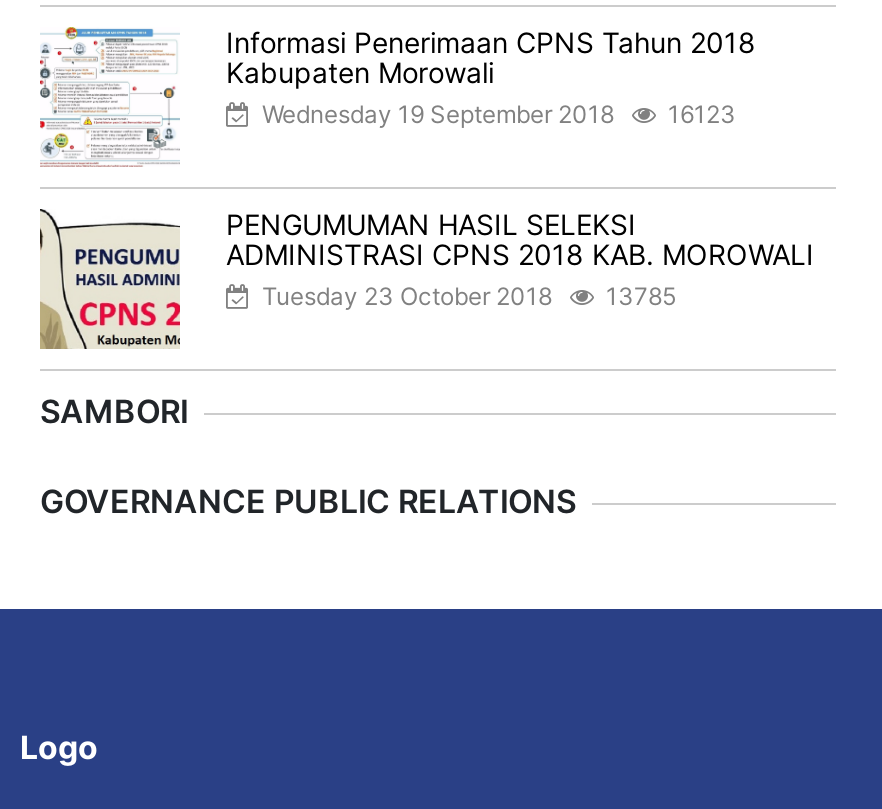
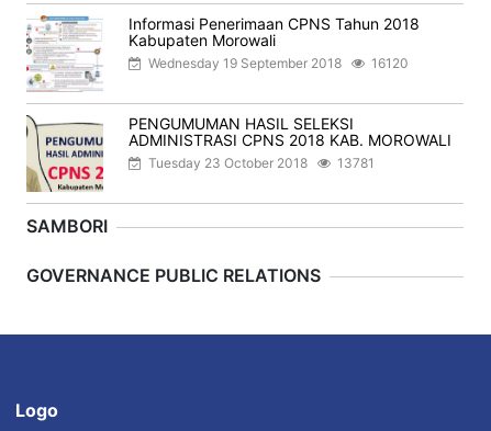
- Wednesday 19 September 2018 16123
+ Wednesday 19 September 2018 16120

- Tuesday 23 October 2018 13785
+ Tuesday 23 October 2018 13781
